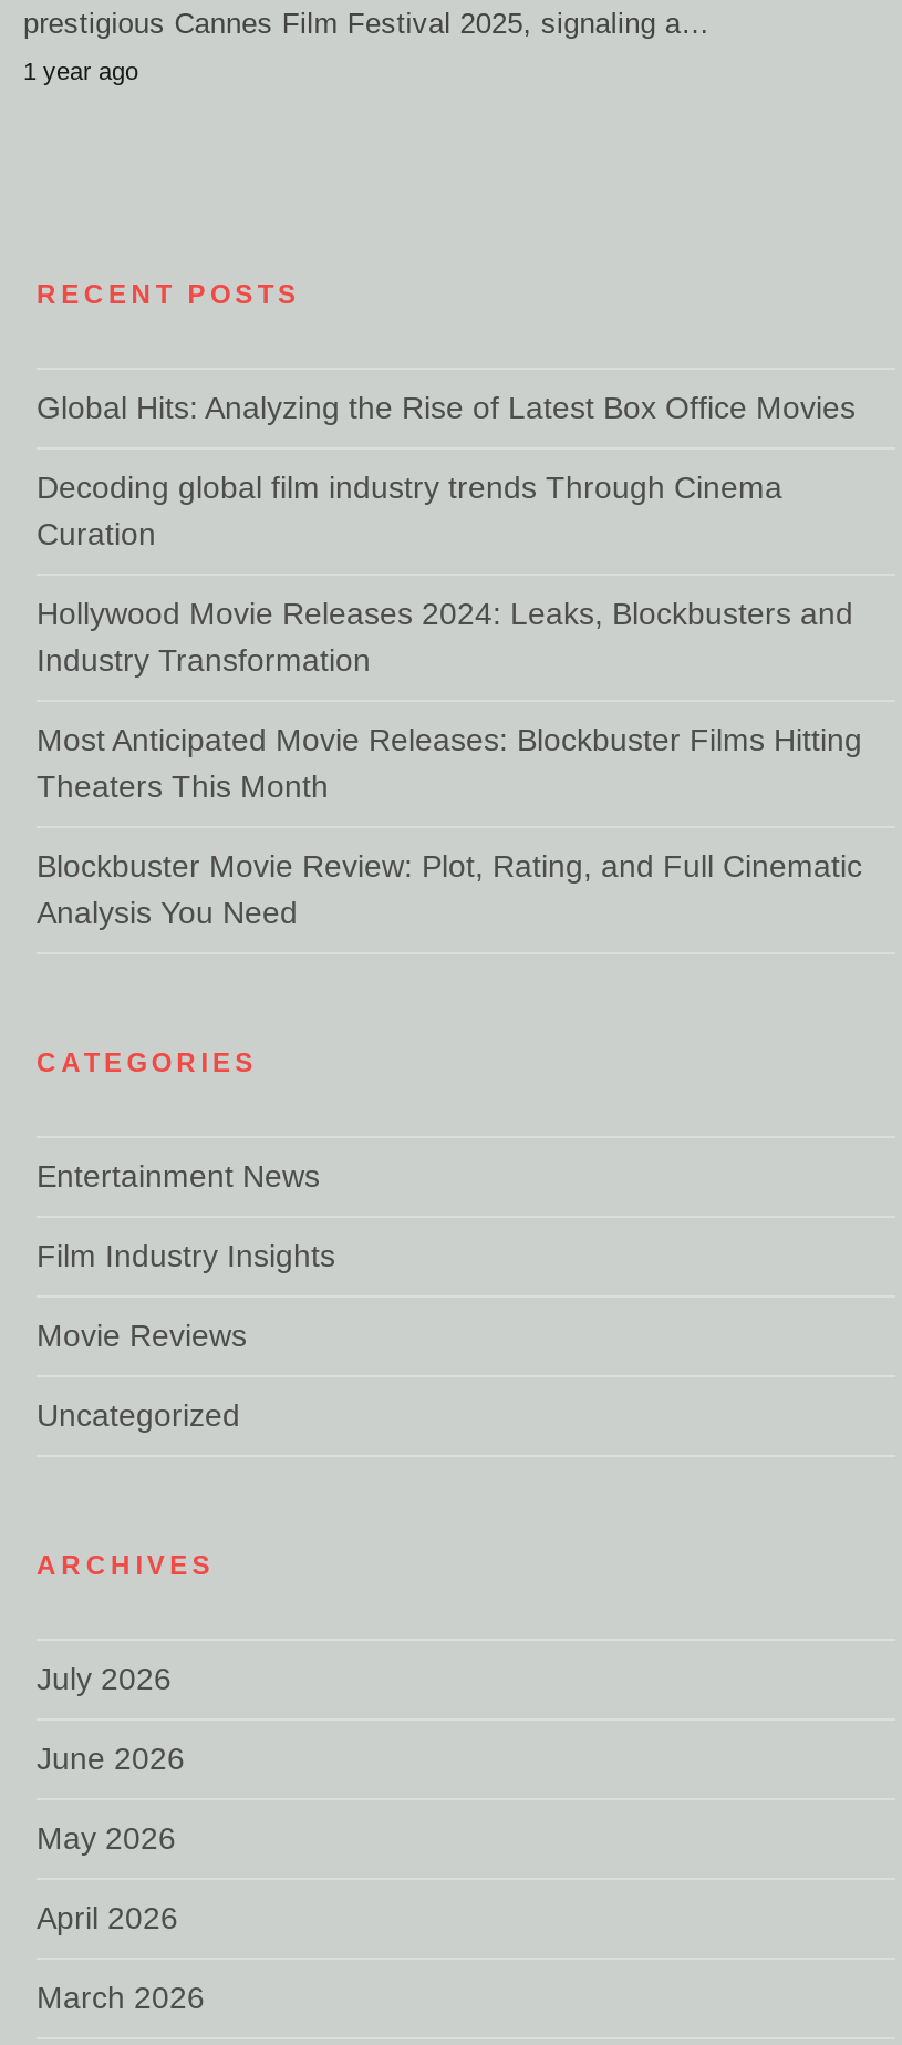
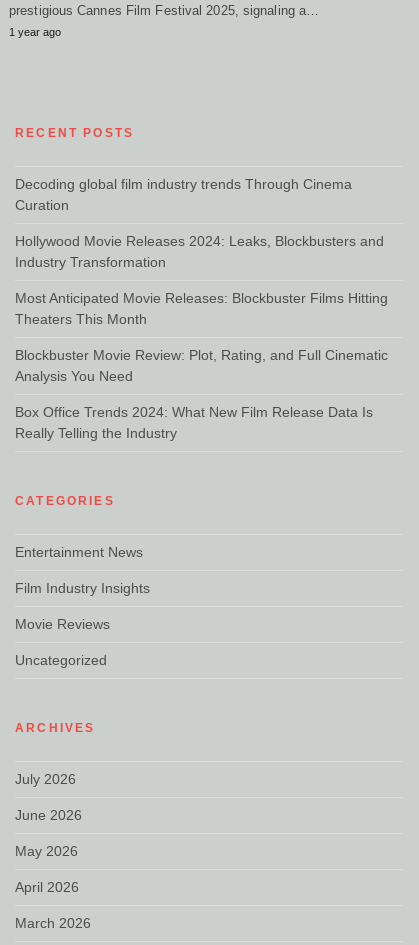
- Global Hits: Analyzing the Rise of Latest Box Office Movies

moved up: Decoding global film industry trends Through Cinema | Curation | Hollywood Movie Releases 2024: Leaks, Blockbusters and | Industry Transformation | Most Anticipated Movie Releases: Blockbuster Films Hitting | Theaters This Month | Blockbuster Movie Review: Plot, Rating, and Full Cinematic | Analysis You Need

+ Box Office Trends 2024: What New Film Release Data Is
+ Really Telling the Industry
